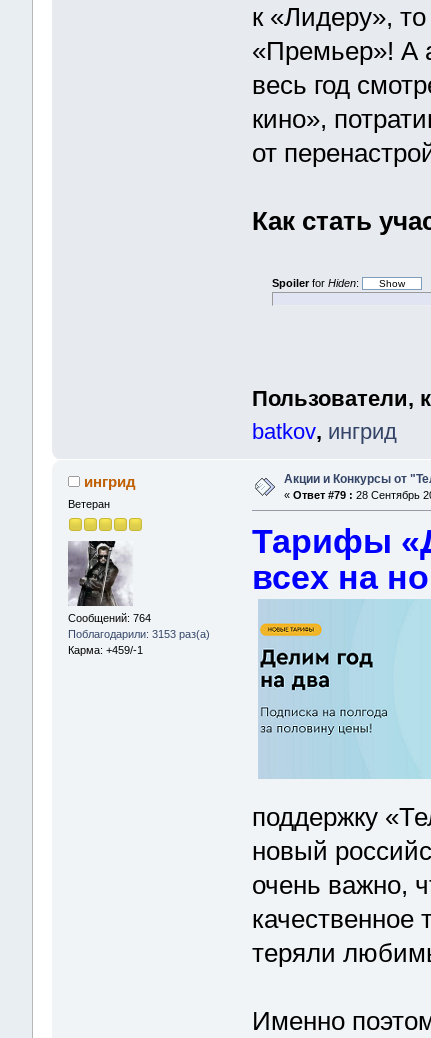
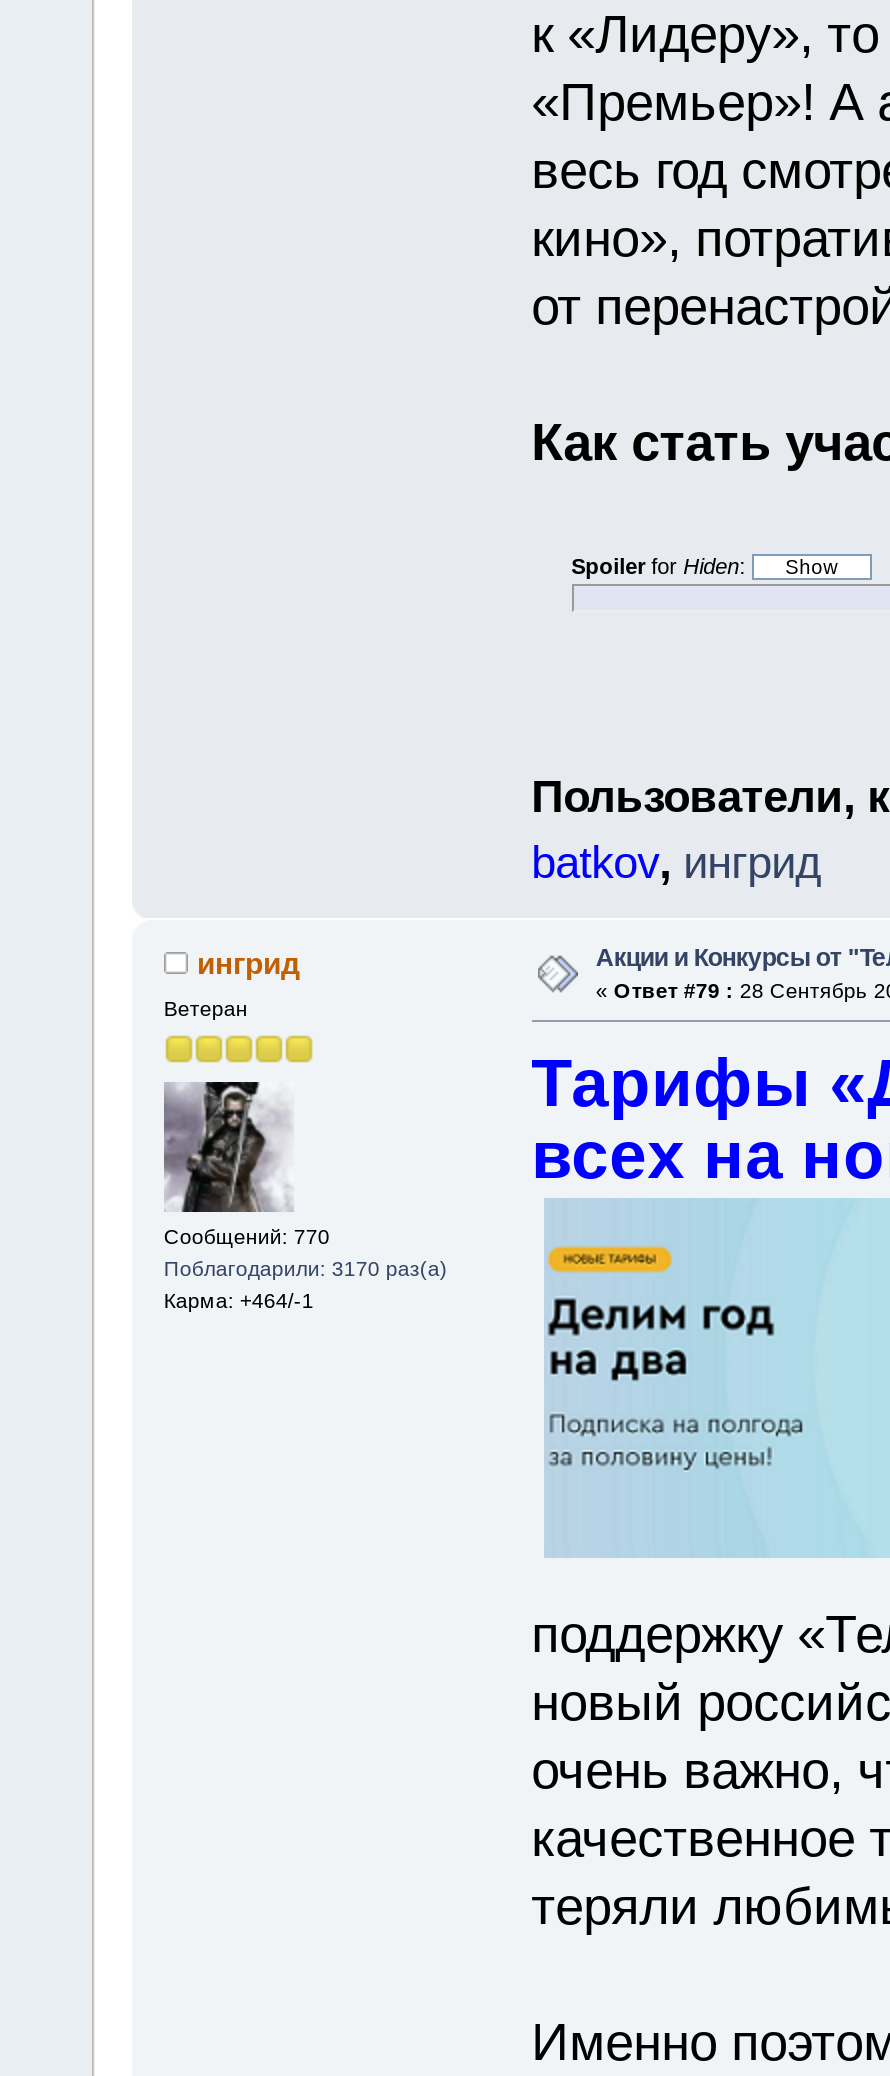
- Сообщений: 764
+ Сообщений: 770

- Поблагодарили: 3153 раз(а)
+ Поблагодарили: 3170 раз(а)

- Карма: +459/-1
+ Карма: +464/-1
